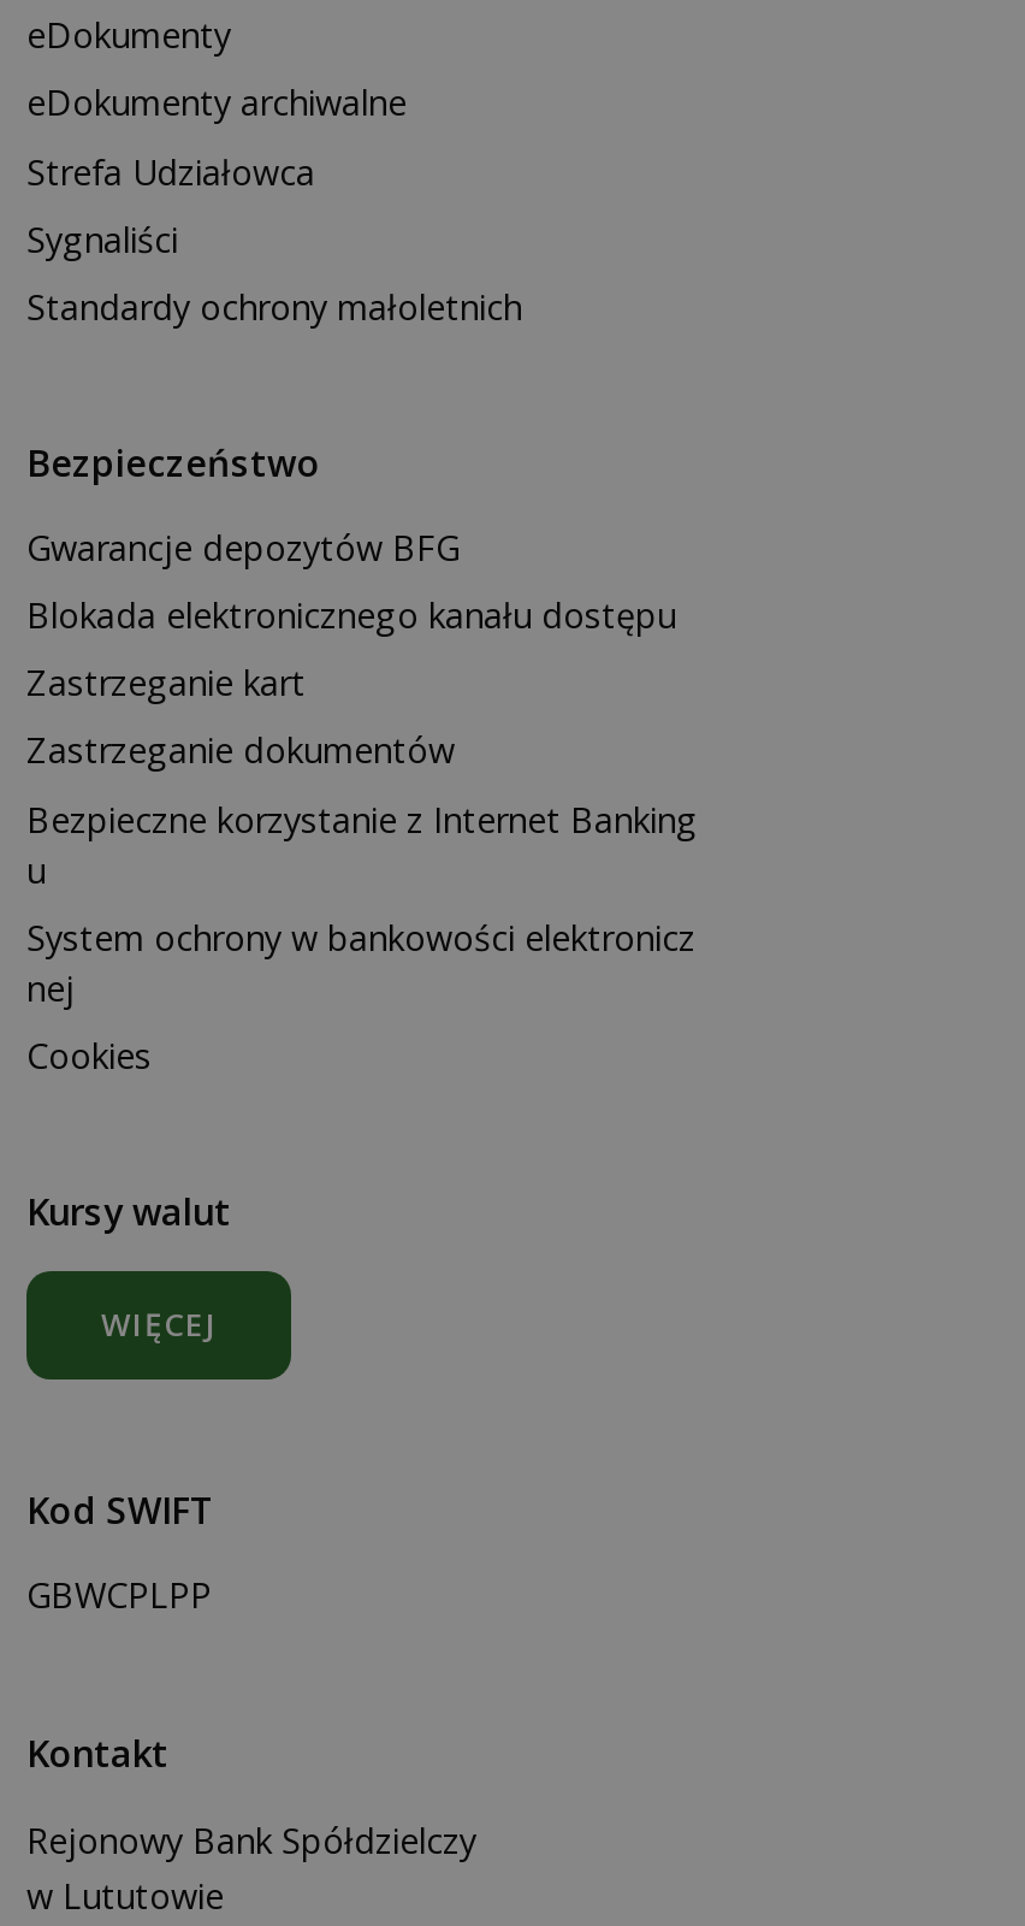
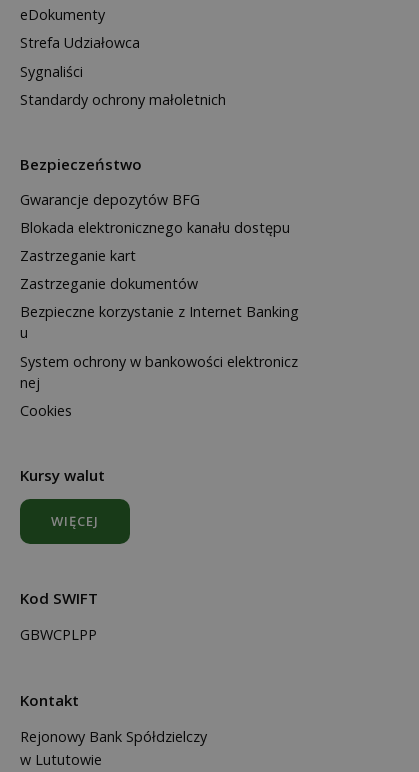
- eDokumenty archiwalne
